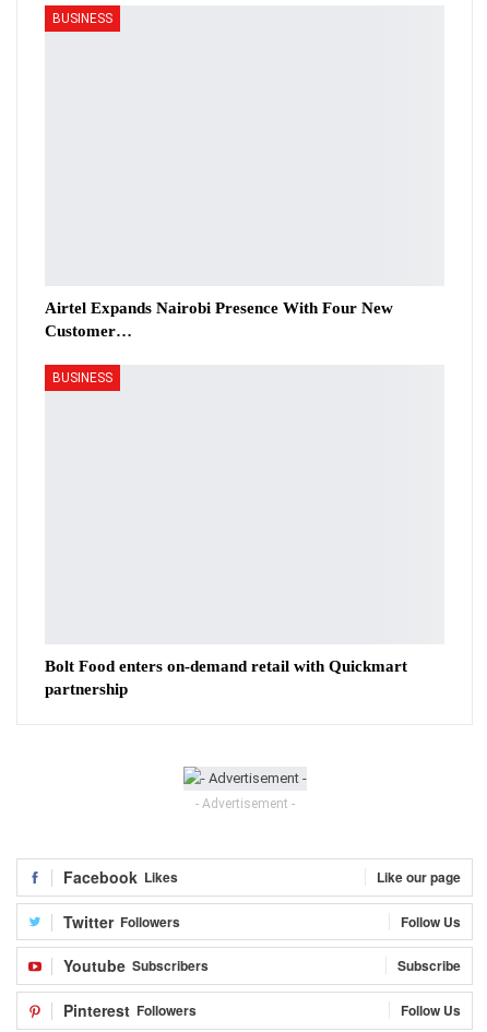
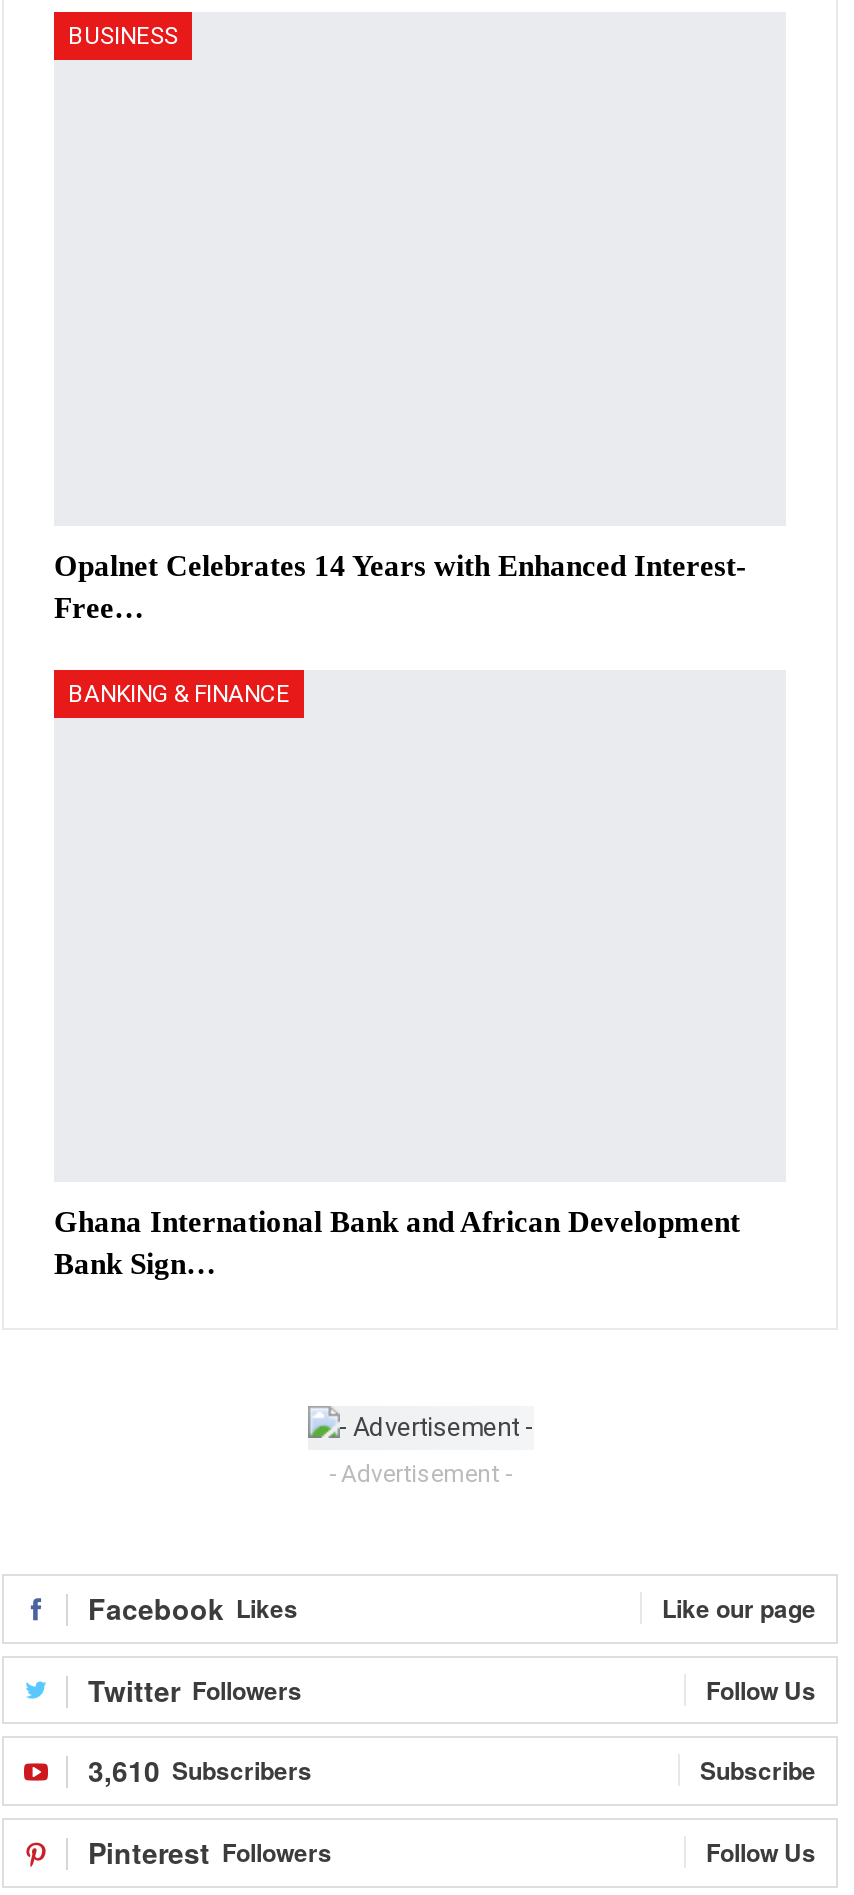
- Airtel Expands Nairobi Presence With Four New
- Customer…
+ Opalnet Celebrates 14 Years with Enhanced Interest-
+ Free…

- BUSINESS
+ BANKING & FINANCE

- Bolt Food enters on-demand retail with Quickmart
- partnership
+ Ghana International Bank and African Development
+ Bank Sign…

- Youtube Subscribers
+ 3,610 Subscribers
